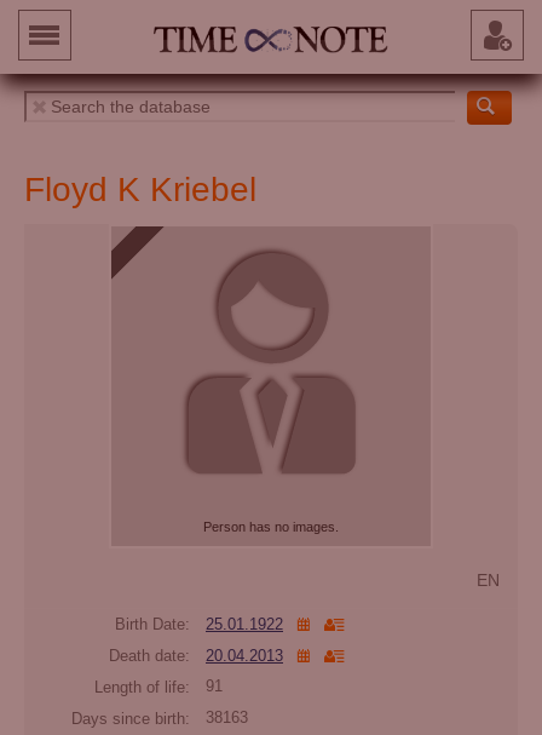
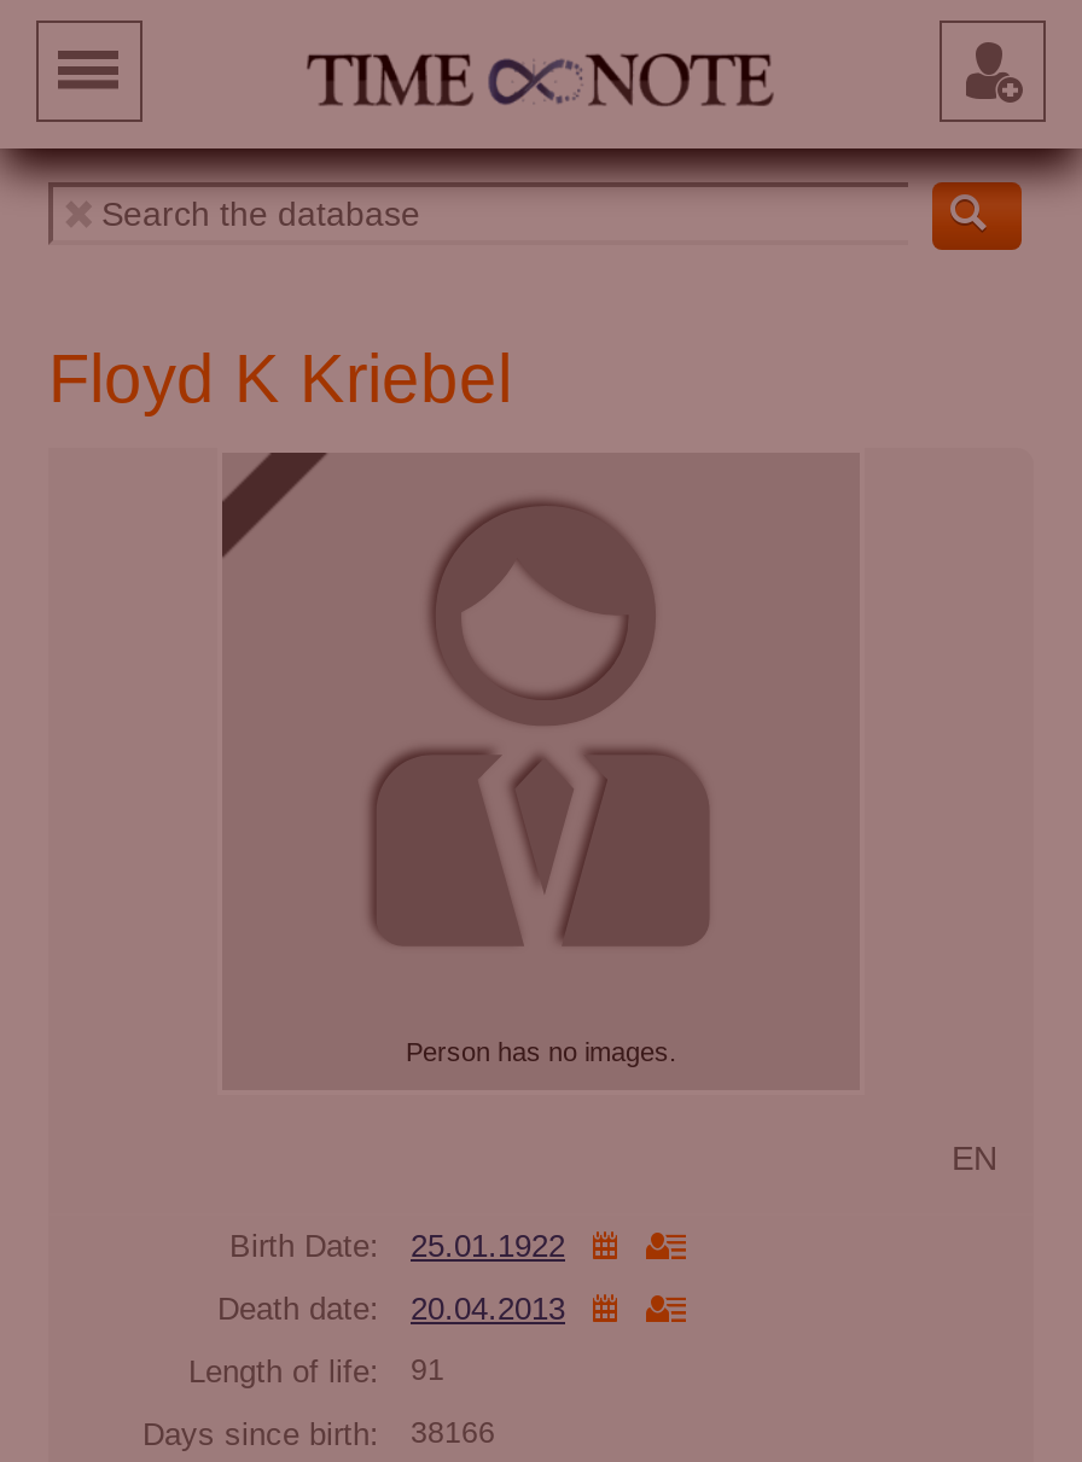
- Days since birth: 38163
+ Days since birth: 38166
